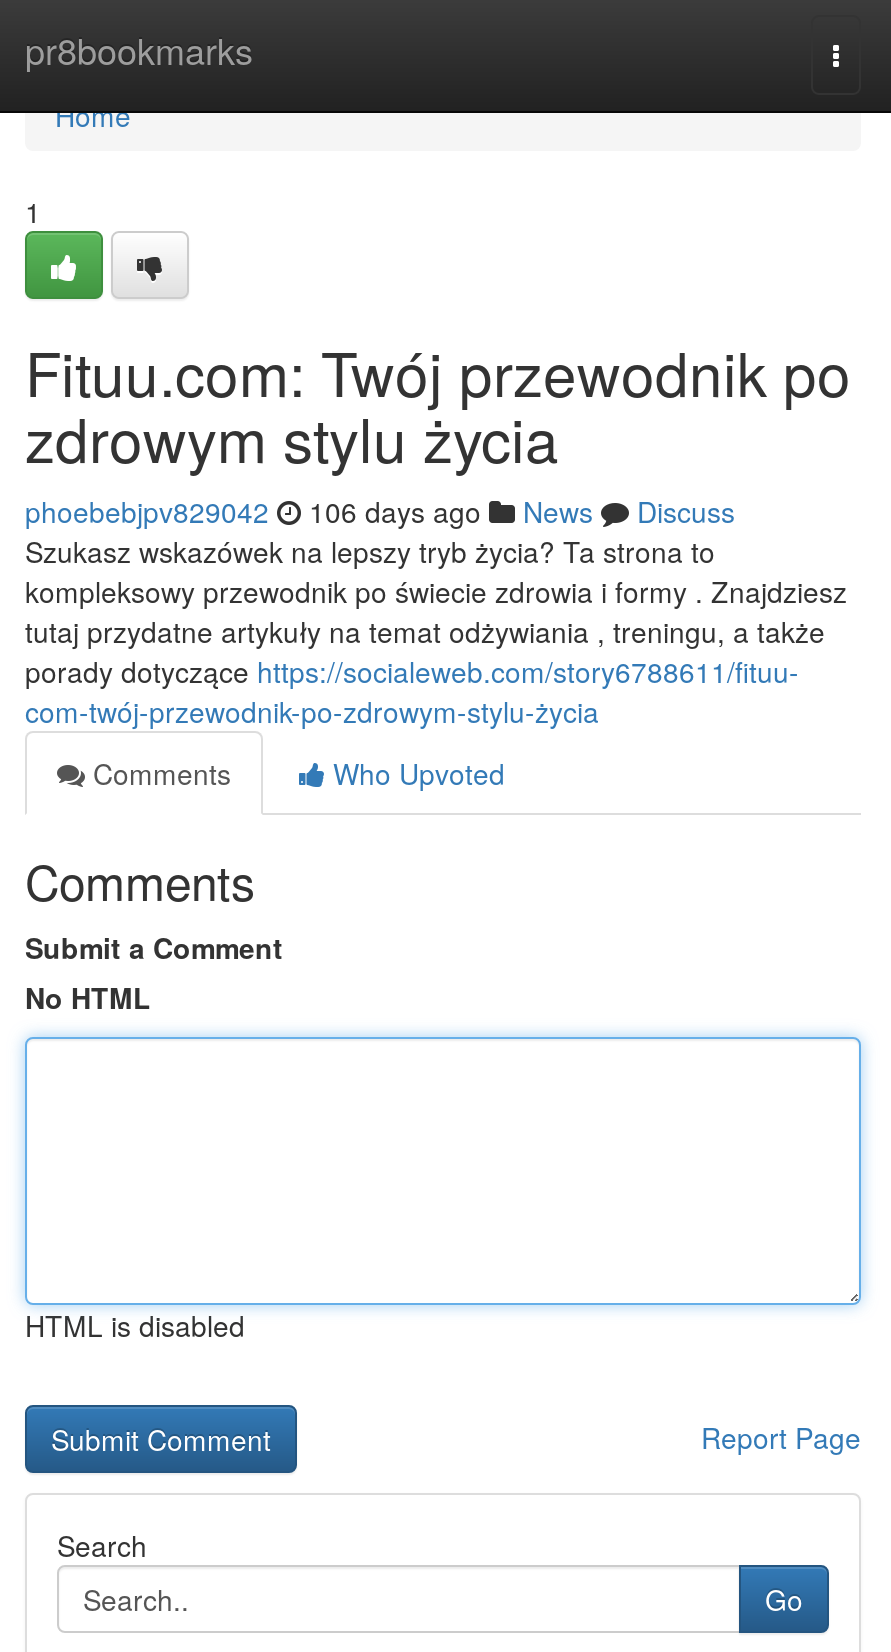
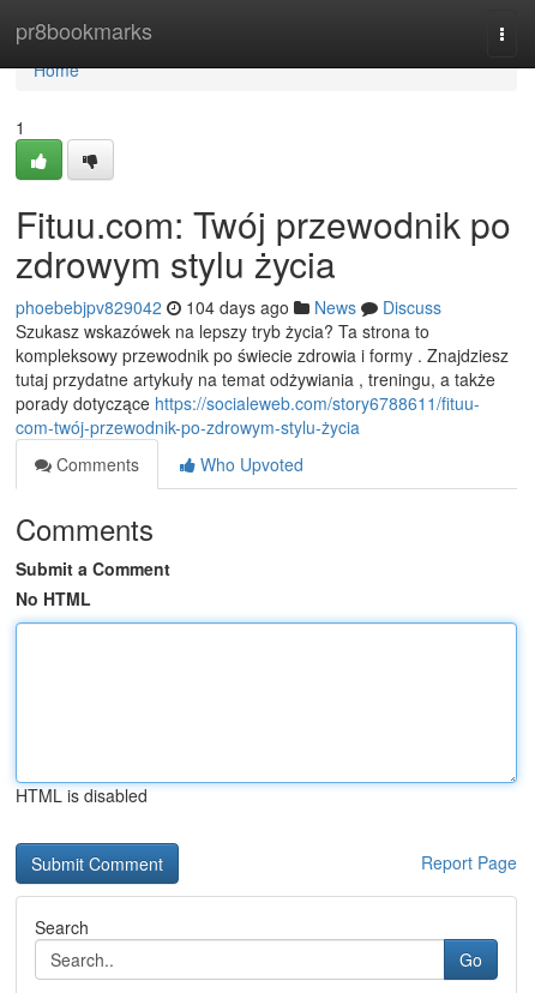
- phoebebjpv829042 106 days ago News Discuss
+ phoebebjpv829042 104 days ago News Discuss
